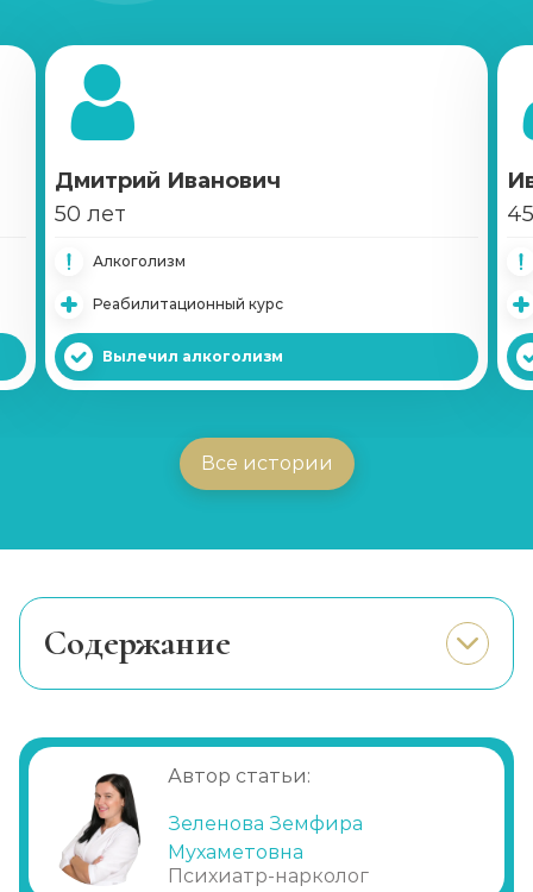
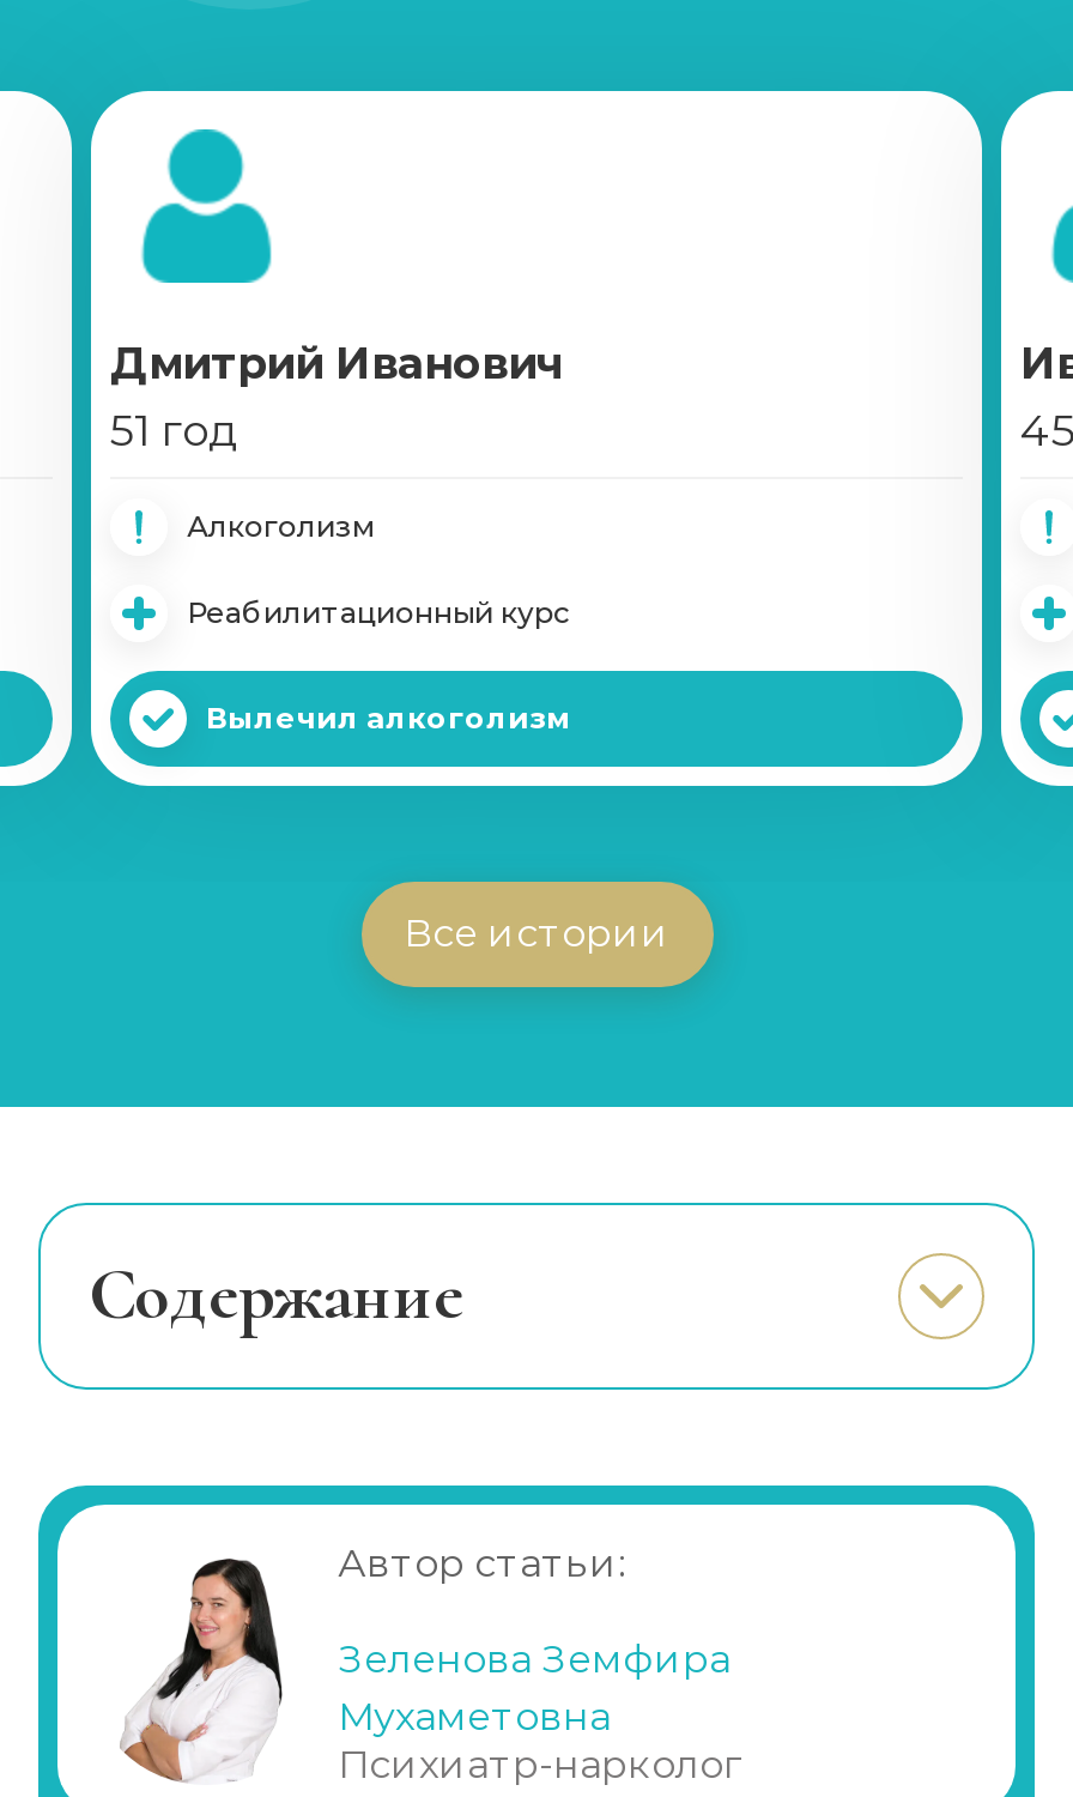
- 50 лет
+ 51 год
